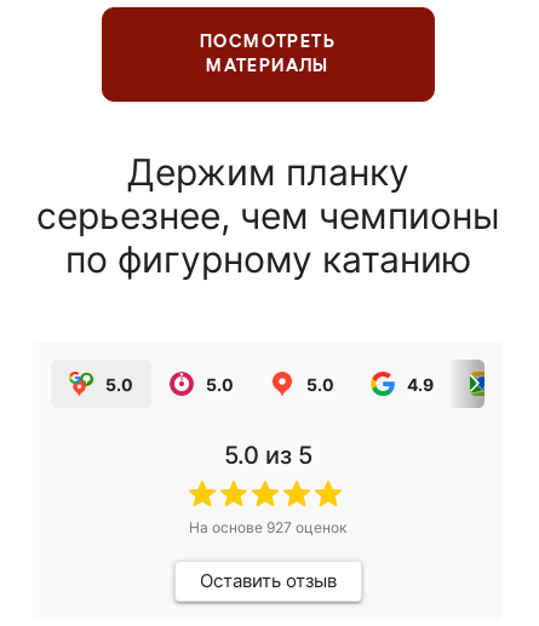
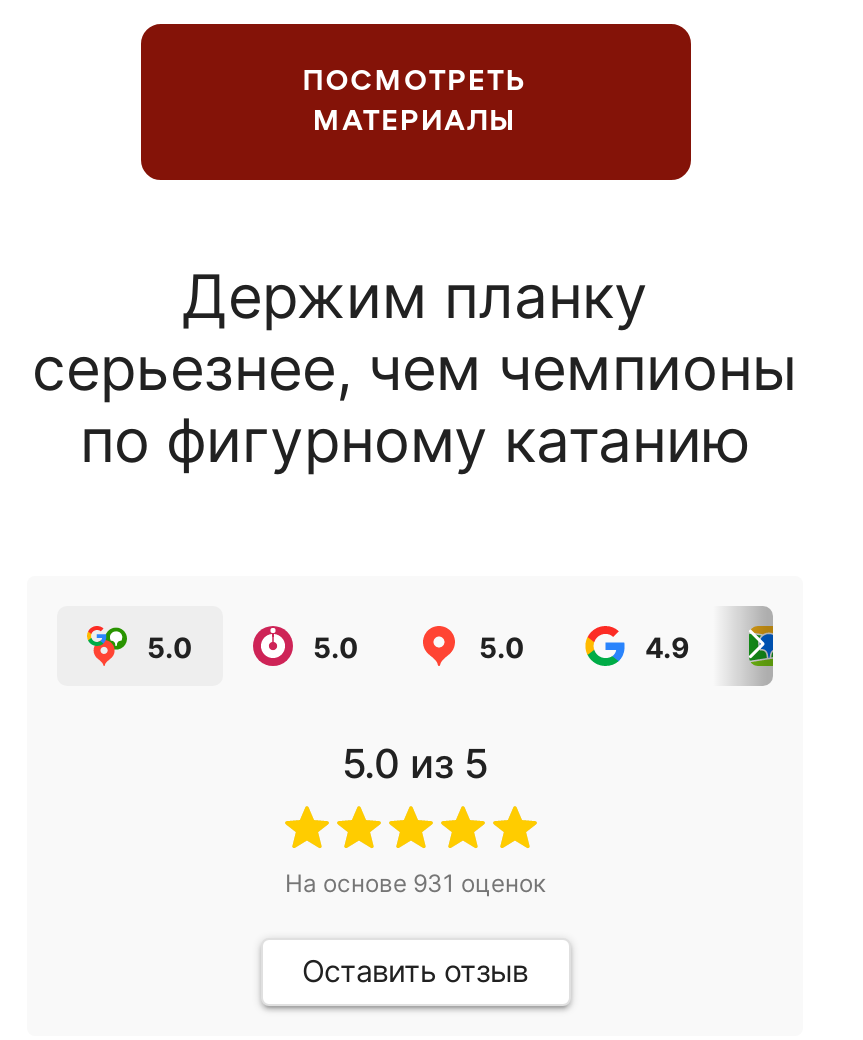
- На основе 927 оценок
+ На основе 931 оценок
